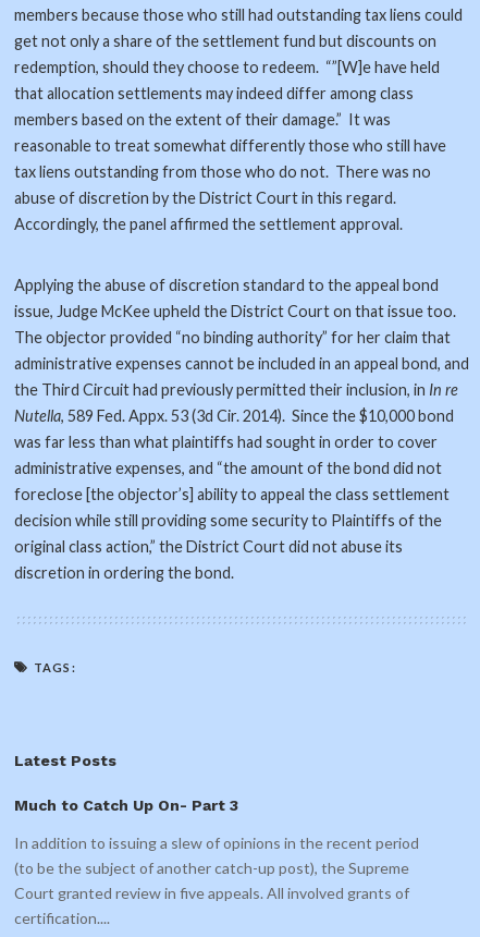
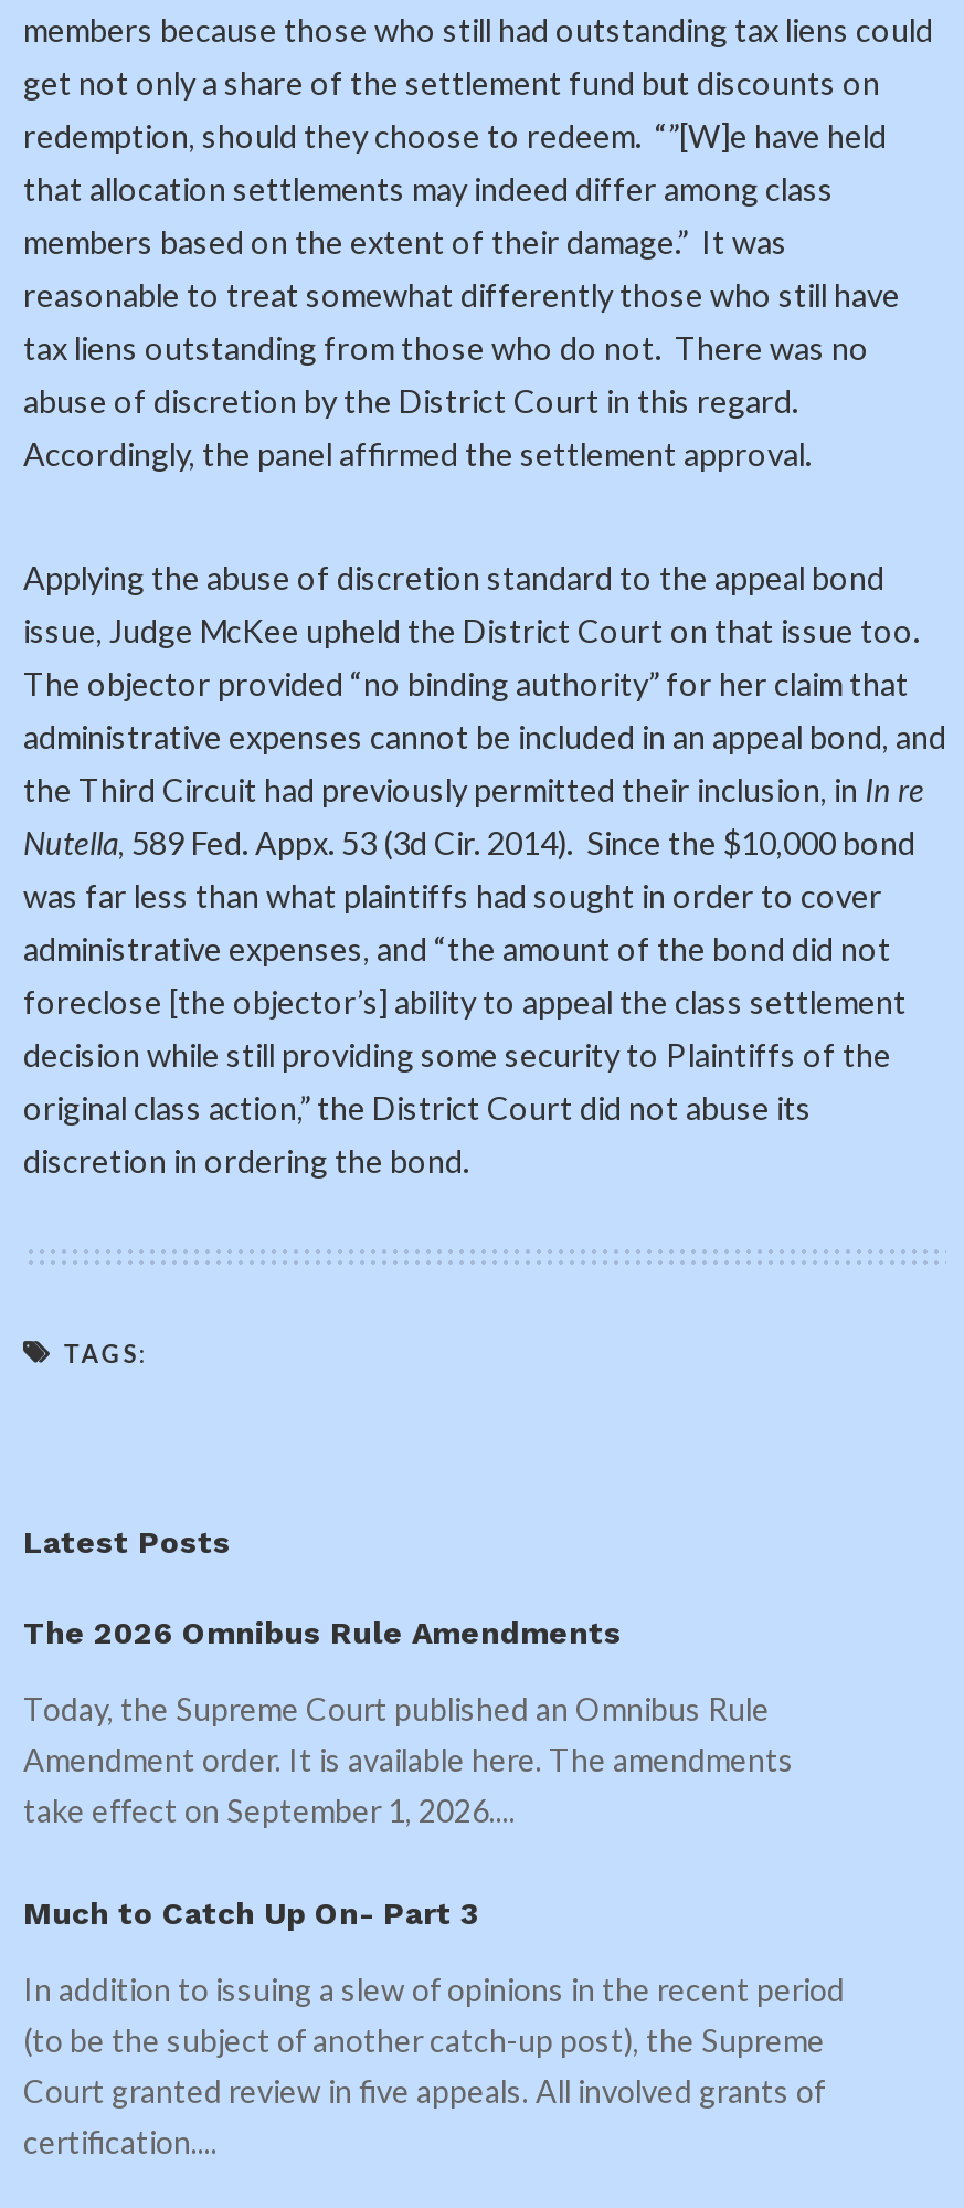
+ The 2026 Omnibus Rule Amendments
+ Today, the Supreme Court published an Omnibus Rule
+ Amendment order. It is available here. The amendments
+ take effect on September 1, 2026....
